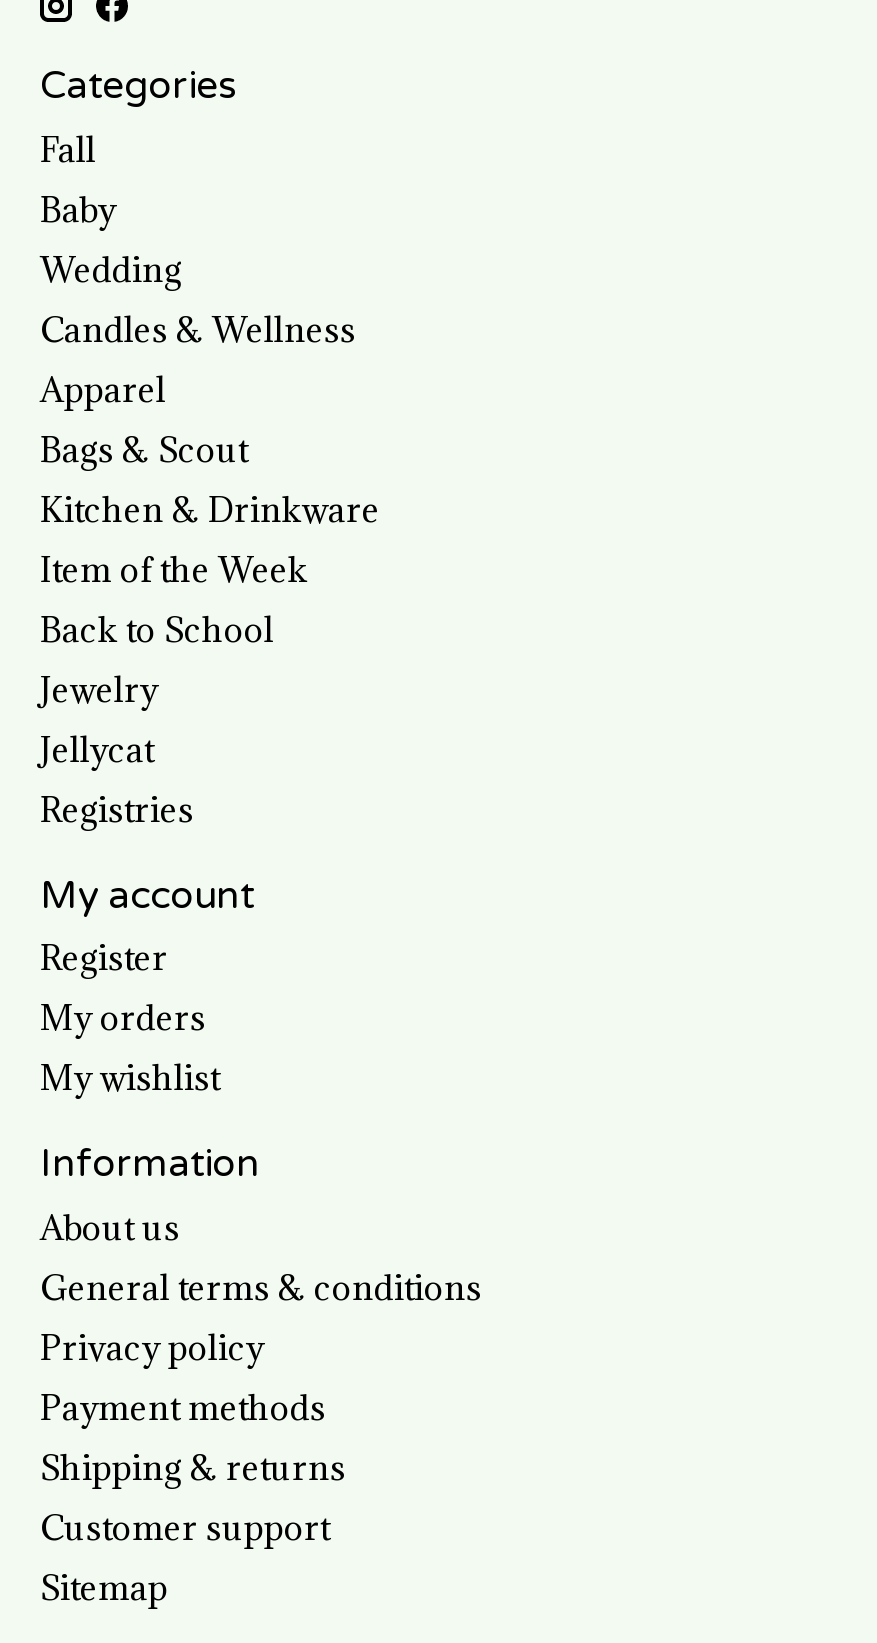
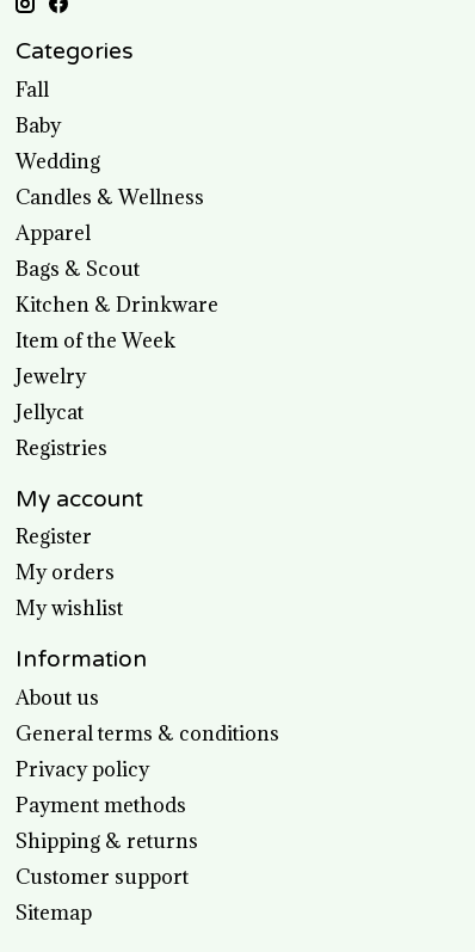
- Back to School
